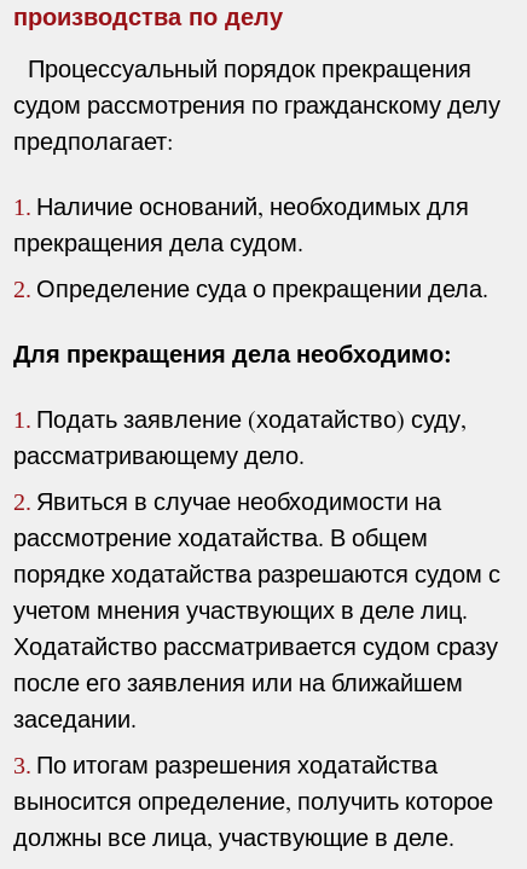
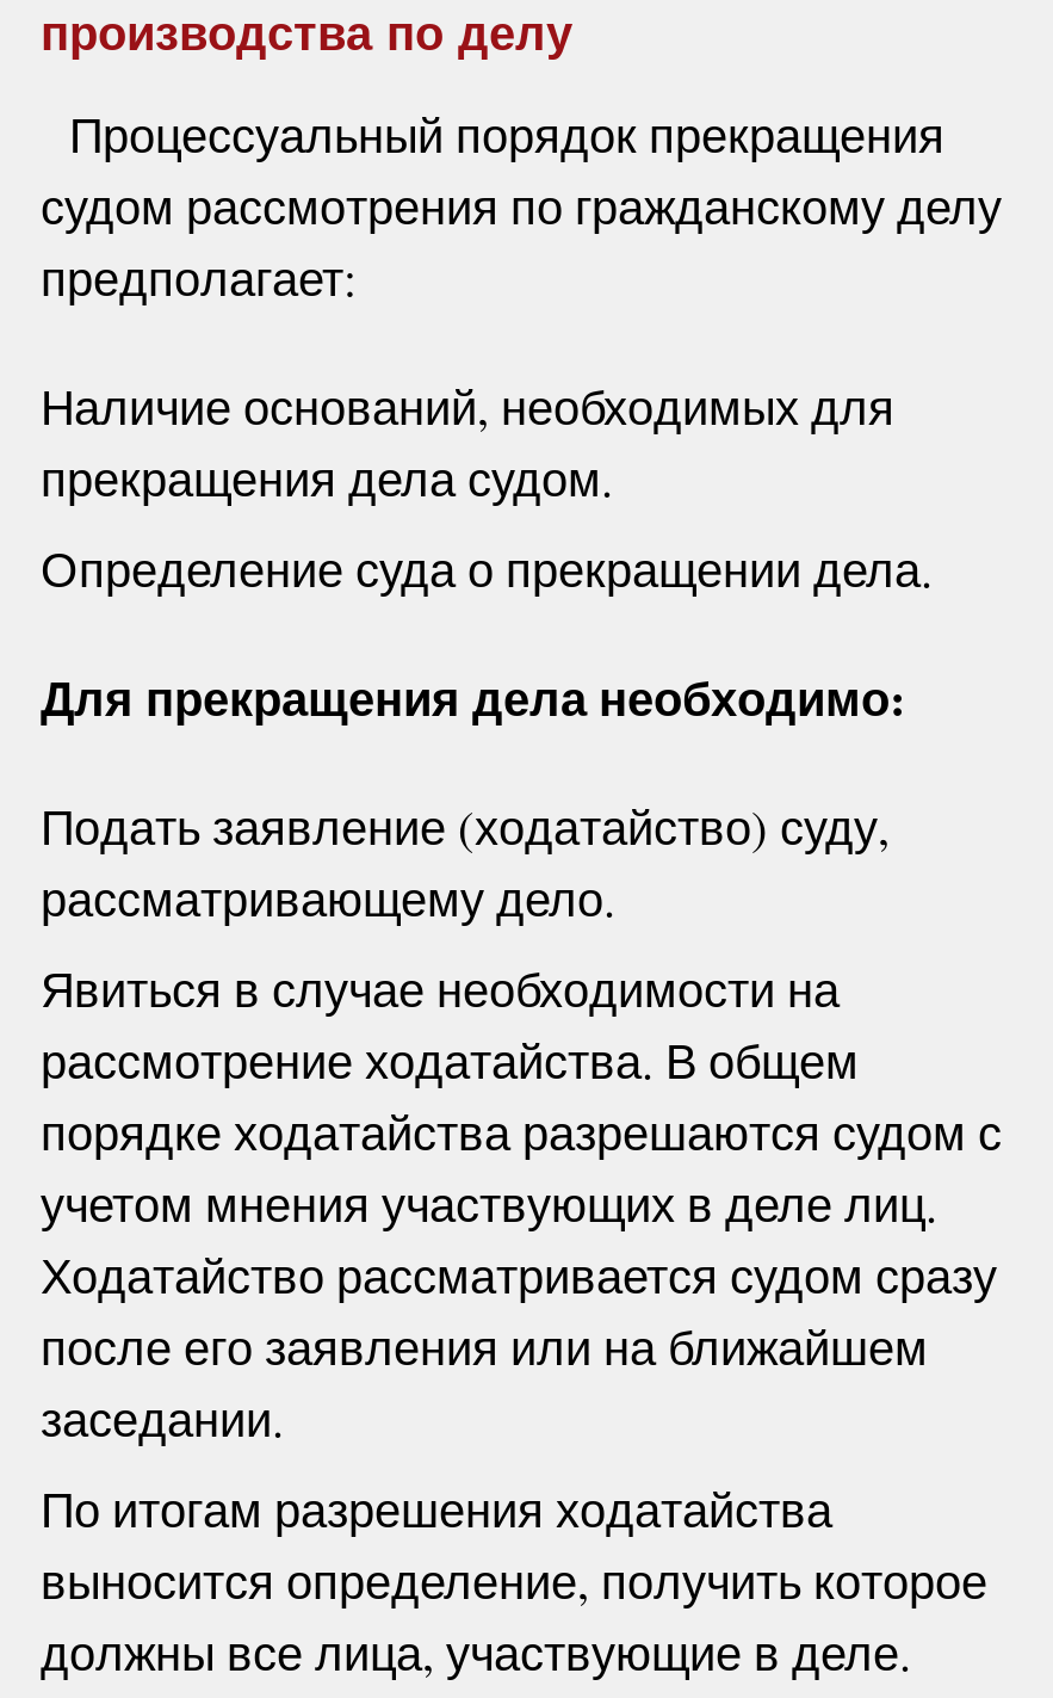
- 1. Наличие оснований, необходимых для
+ Наличие оснований, необходимых для

- 2. Определение суда о прекращении дела.
+ Определение суда о прекращении дела.

- 1. Подать заявление (ходатайство) суду,
+ Подать заявление (ходатайство) суду,

- 2. Явиться в случае необходимости на
+ Явиться в случае необходимости на

- 3. По итогам разрешения ходатайства
+ По итогам разрешения ходатайства
